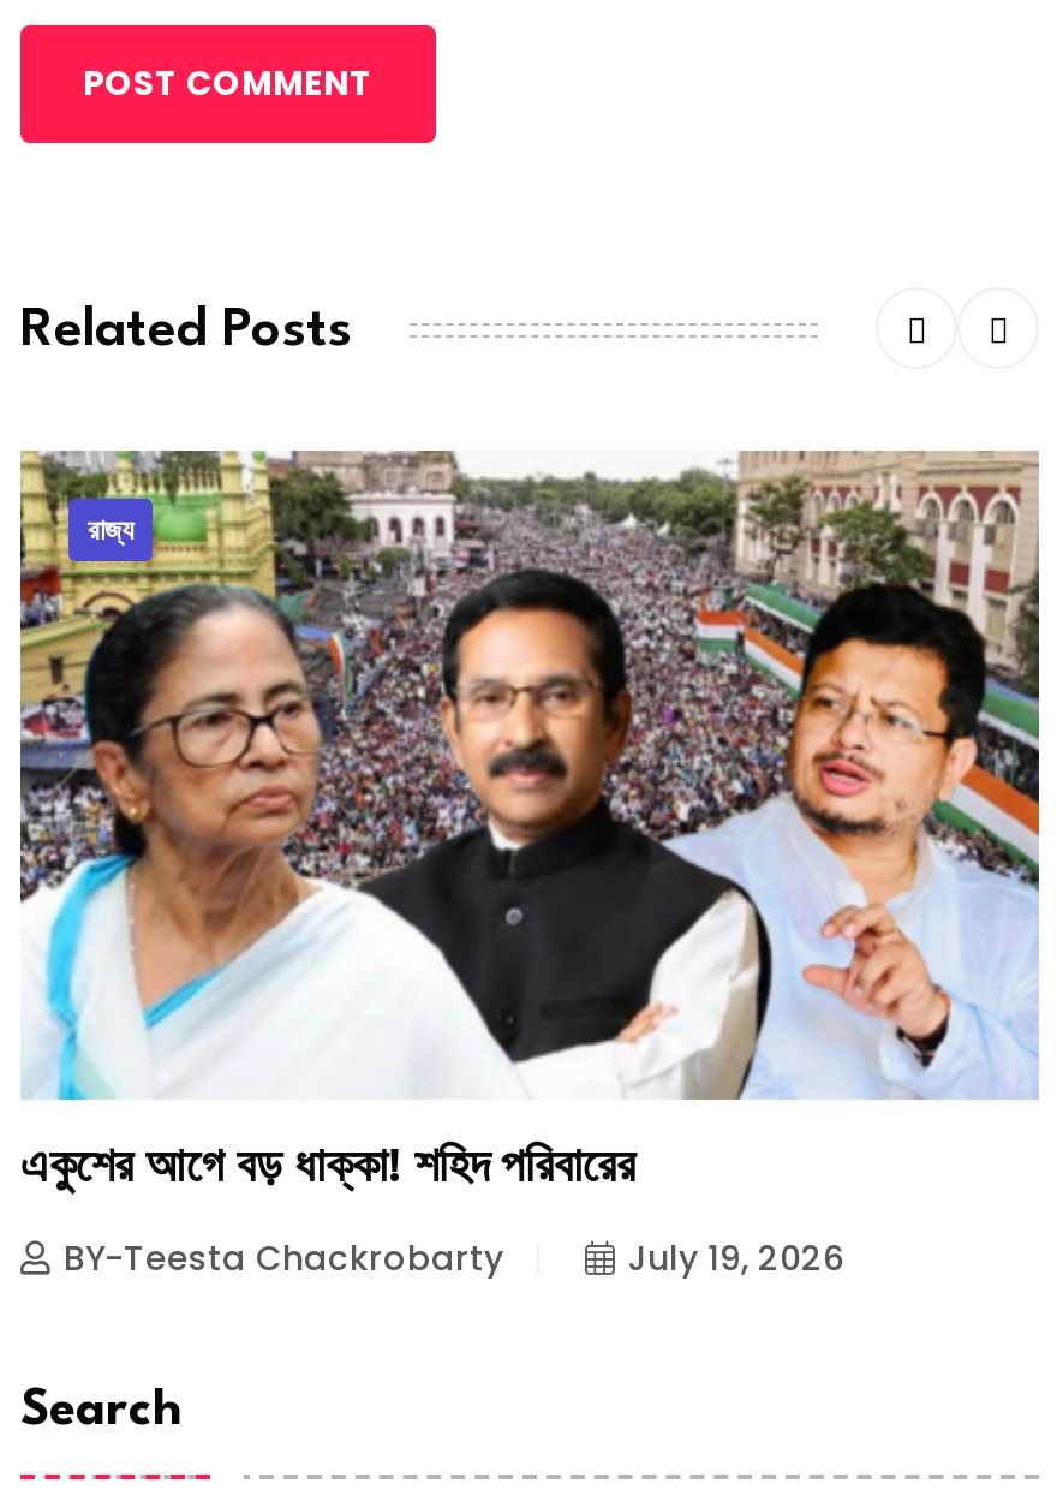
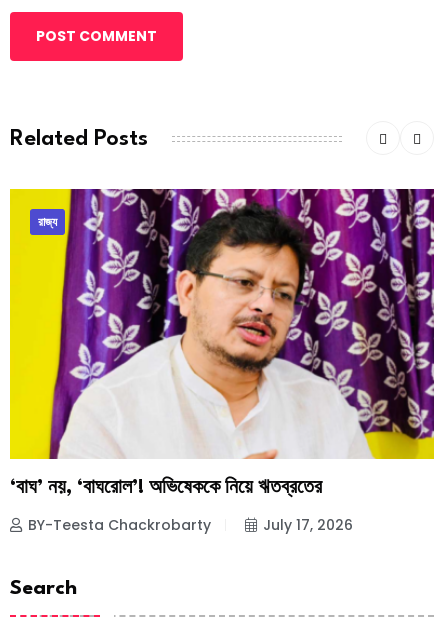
- [image]
- একুশের আগে বড় ধাক্কা! শহিদ পরিবারের
+ [image]
+ ‘বাঘ’ নয়, ‘বাঘরোল’! অভিষেককে নিয়ে ঋতব্রতের

- July 19, 2026
+ July 17, 2026
